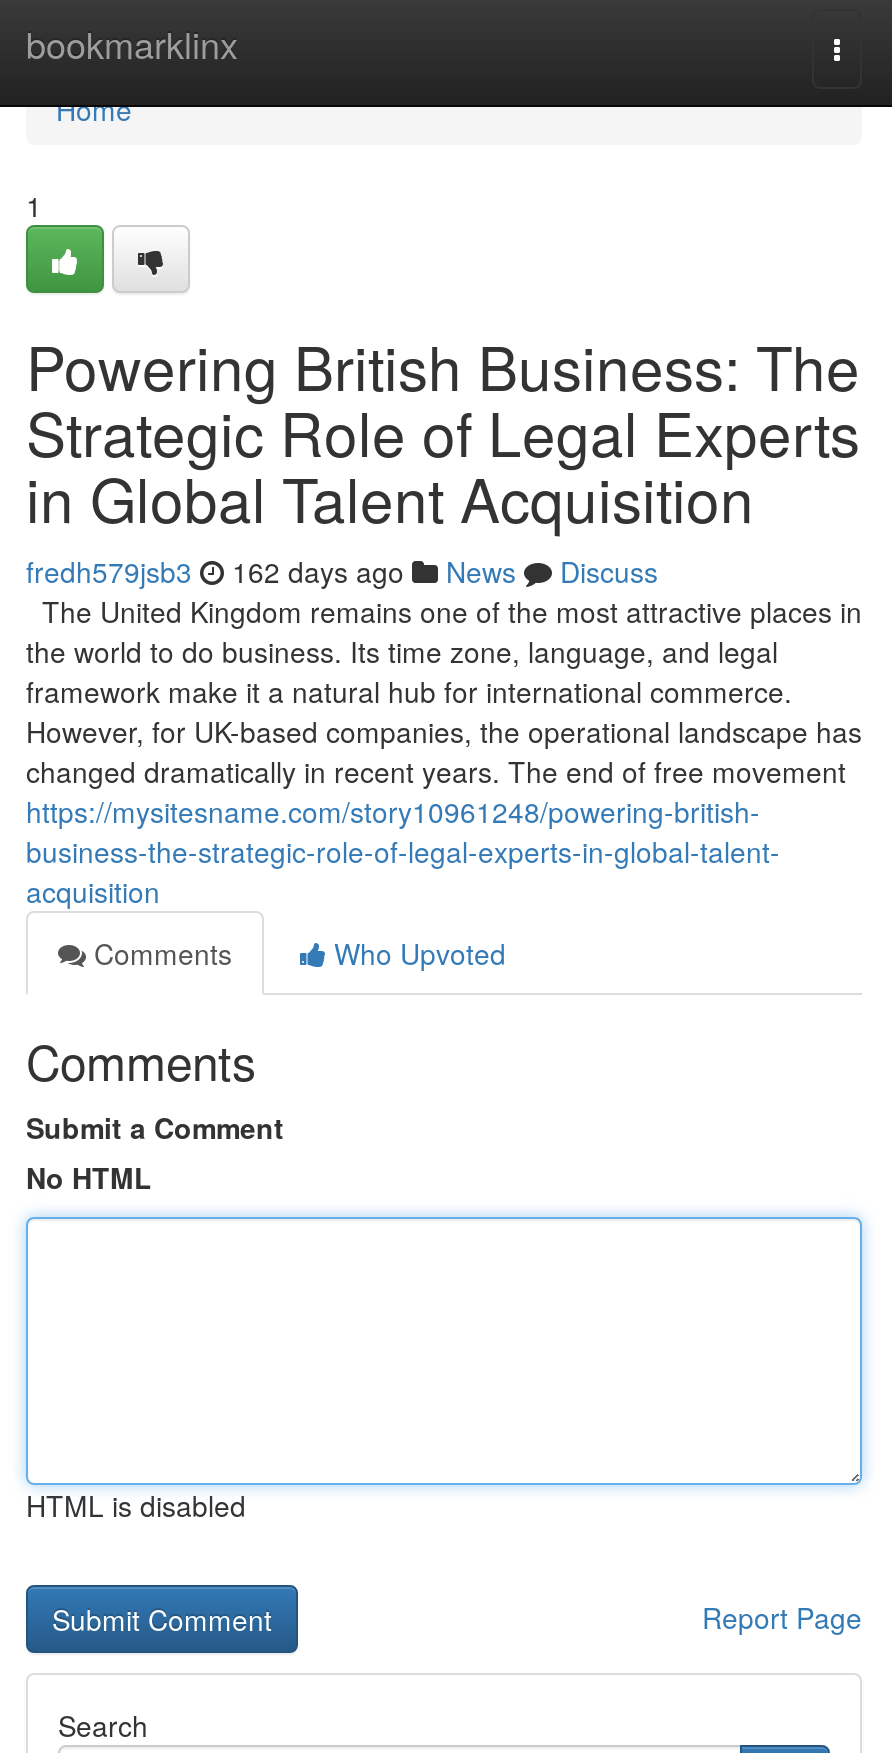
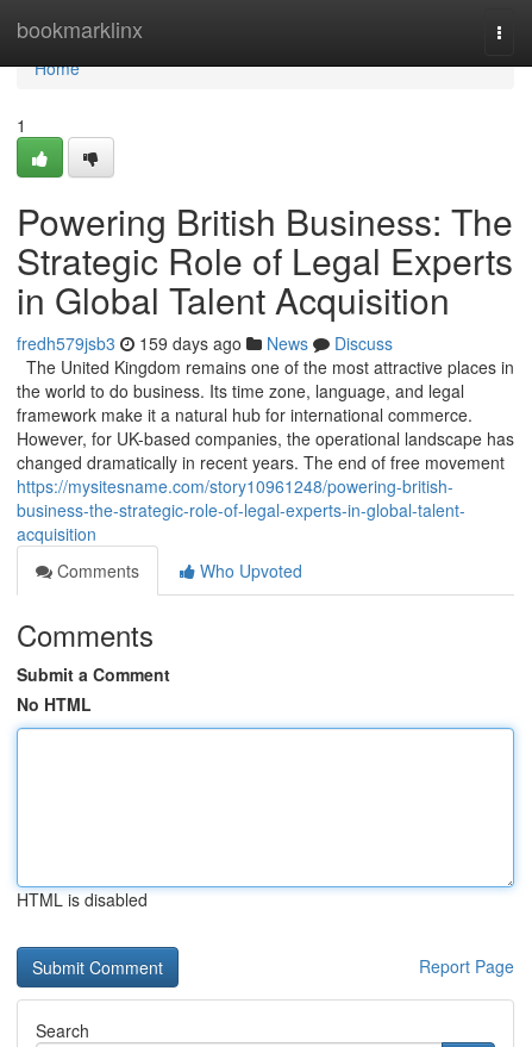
- fredh579jsb3 162 days ago News Discuss
+ fredh579jsb3 159 days ago News Discuss
